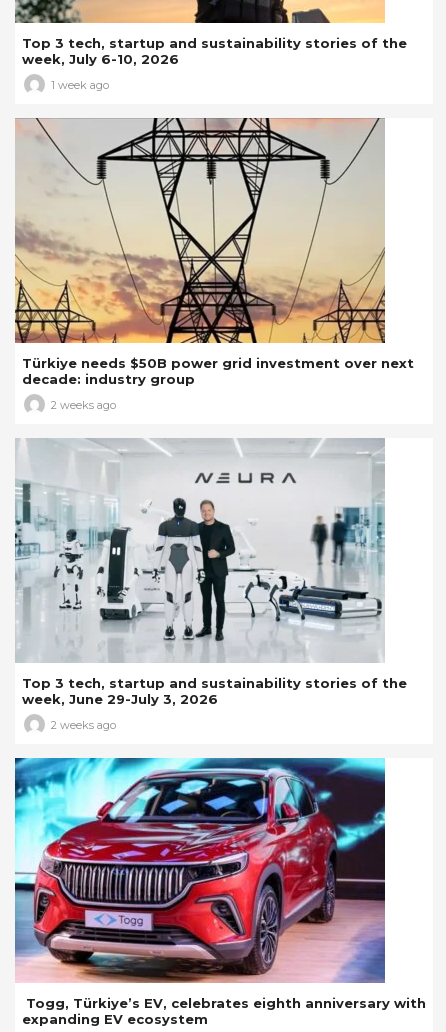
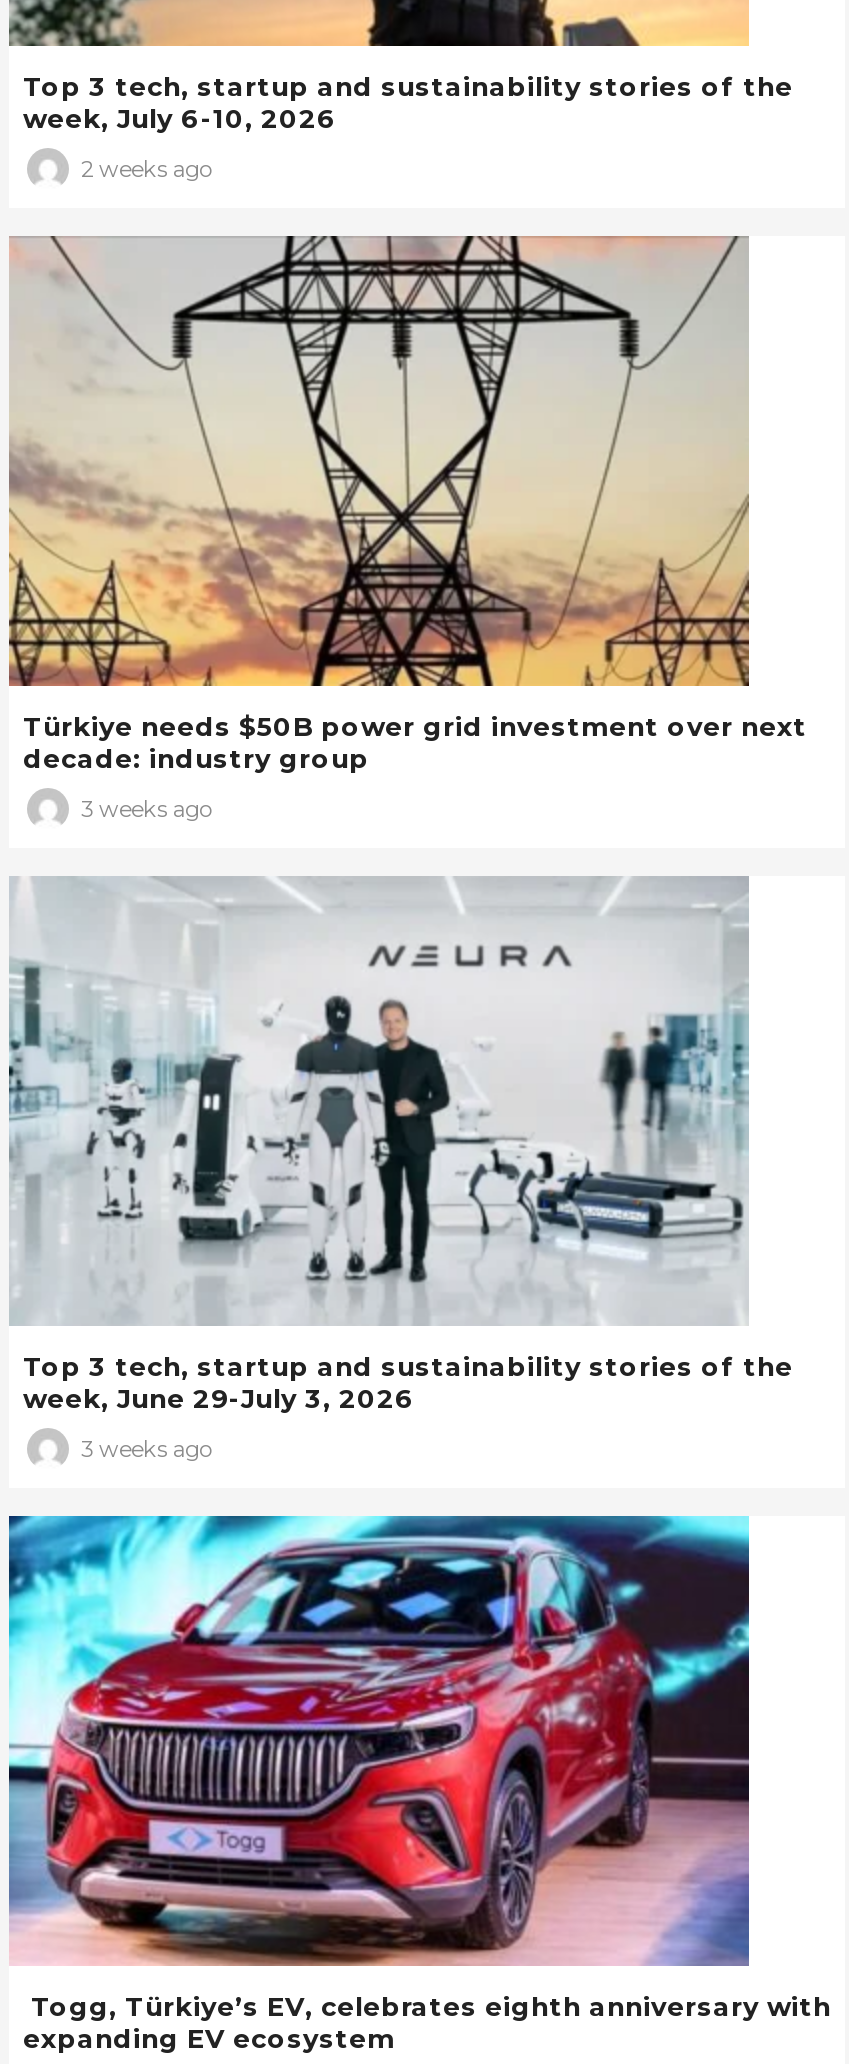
- 1 week ago
+ 2 weeks ago

- 2 weeks ago
+ 3 weeks ago

- 2 weeks ago
+ 3 weeks ago
